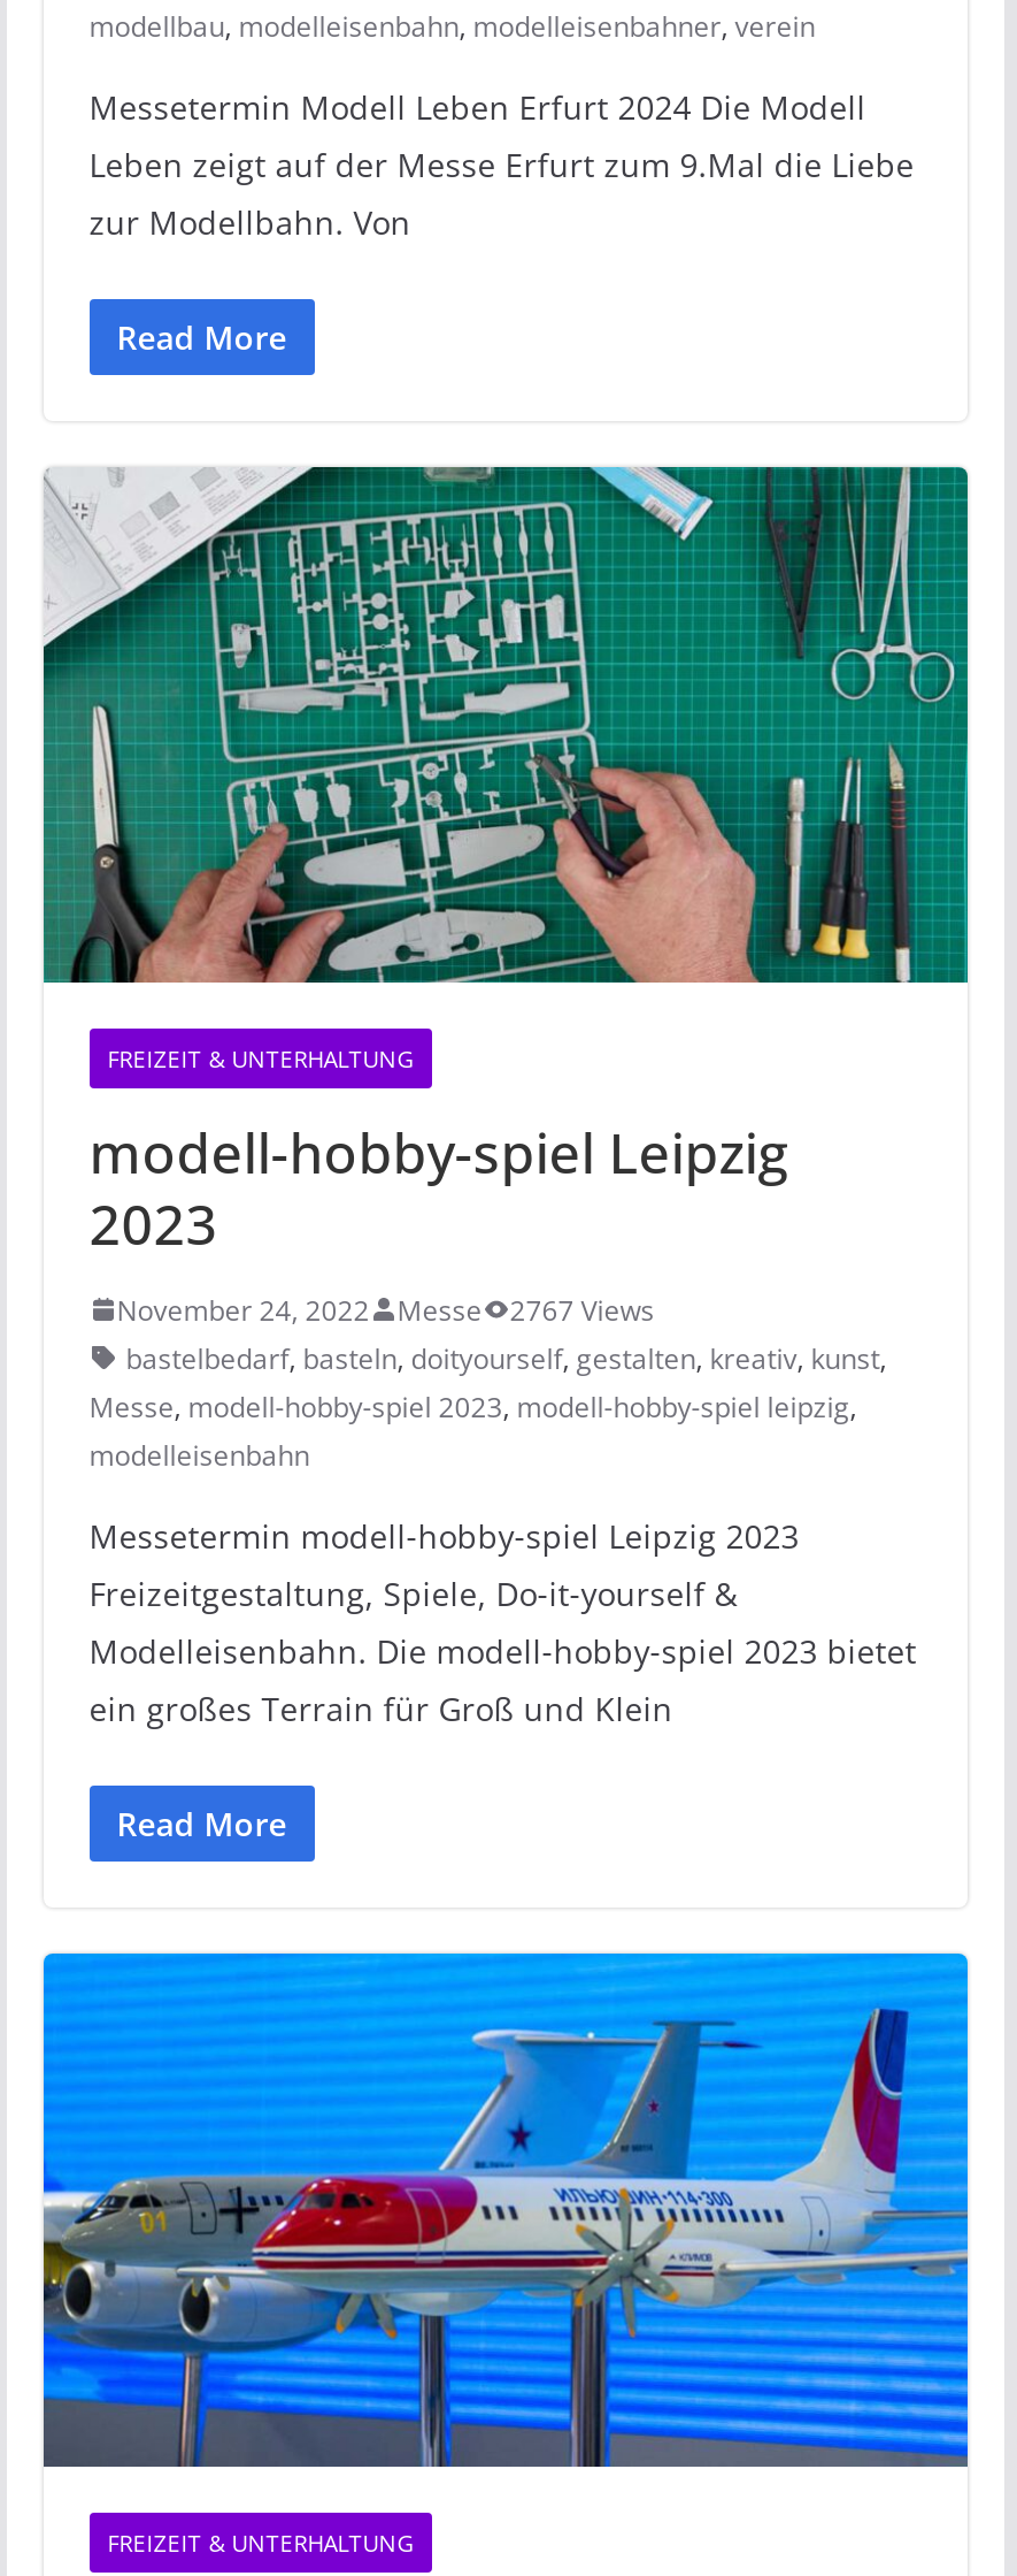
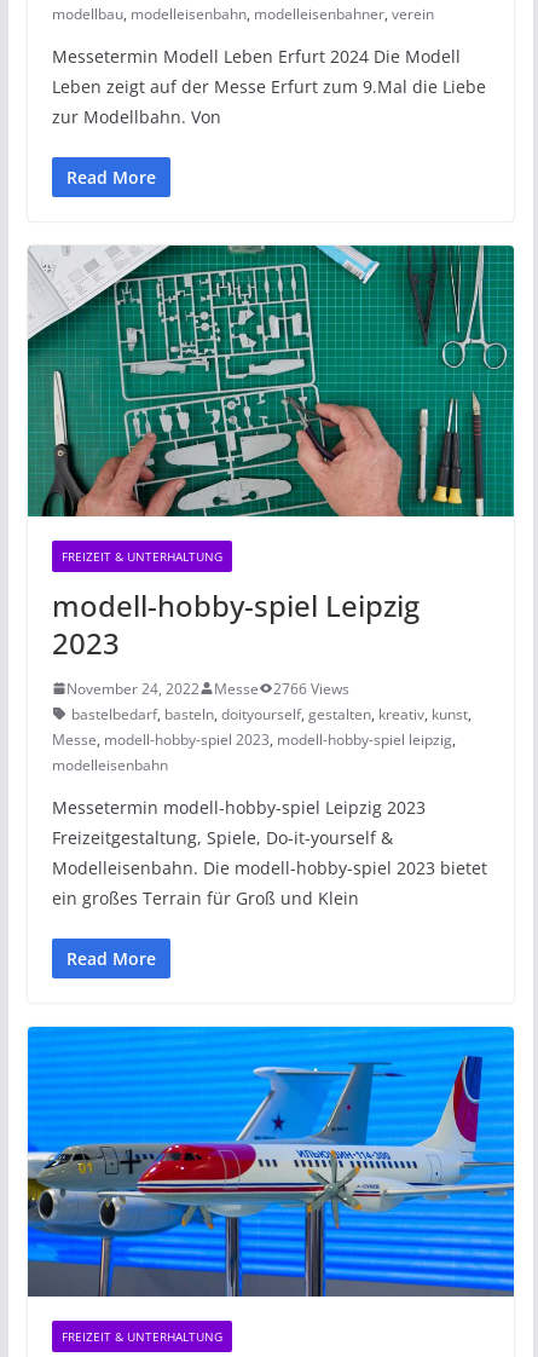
- November 24, 2022 Messe 2767 Views
+ November 24, 2022 Messe 2766 Views
